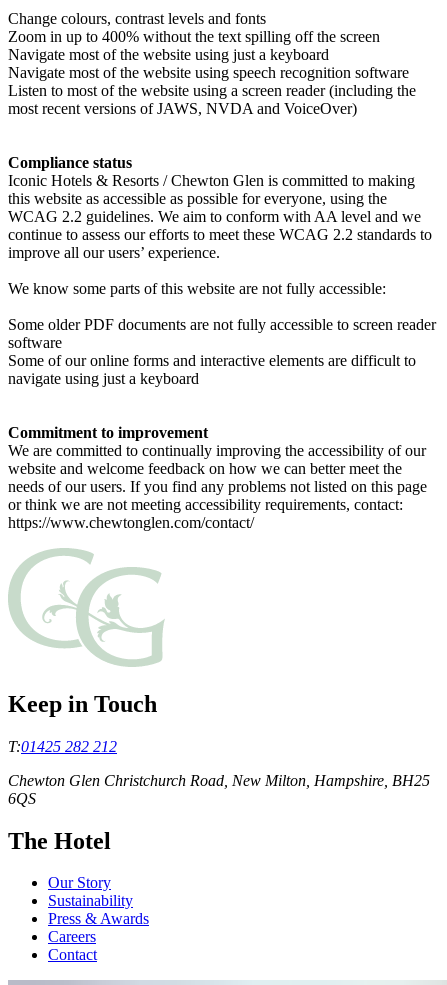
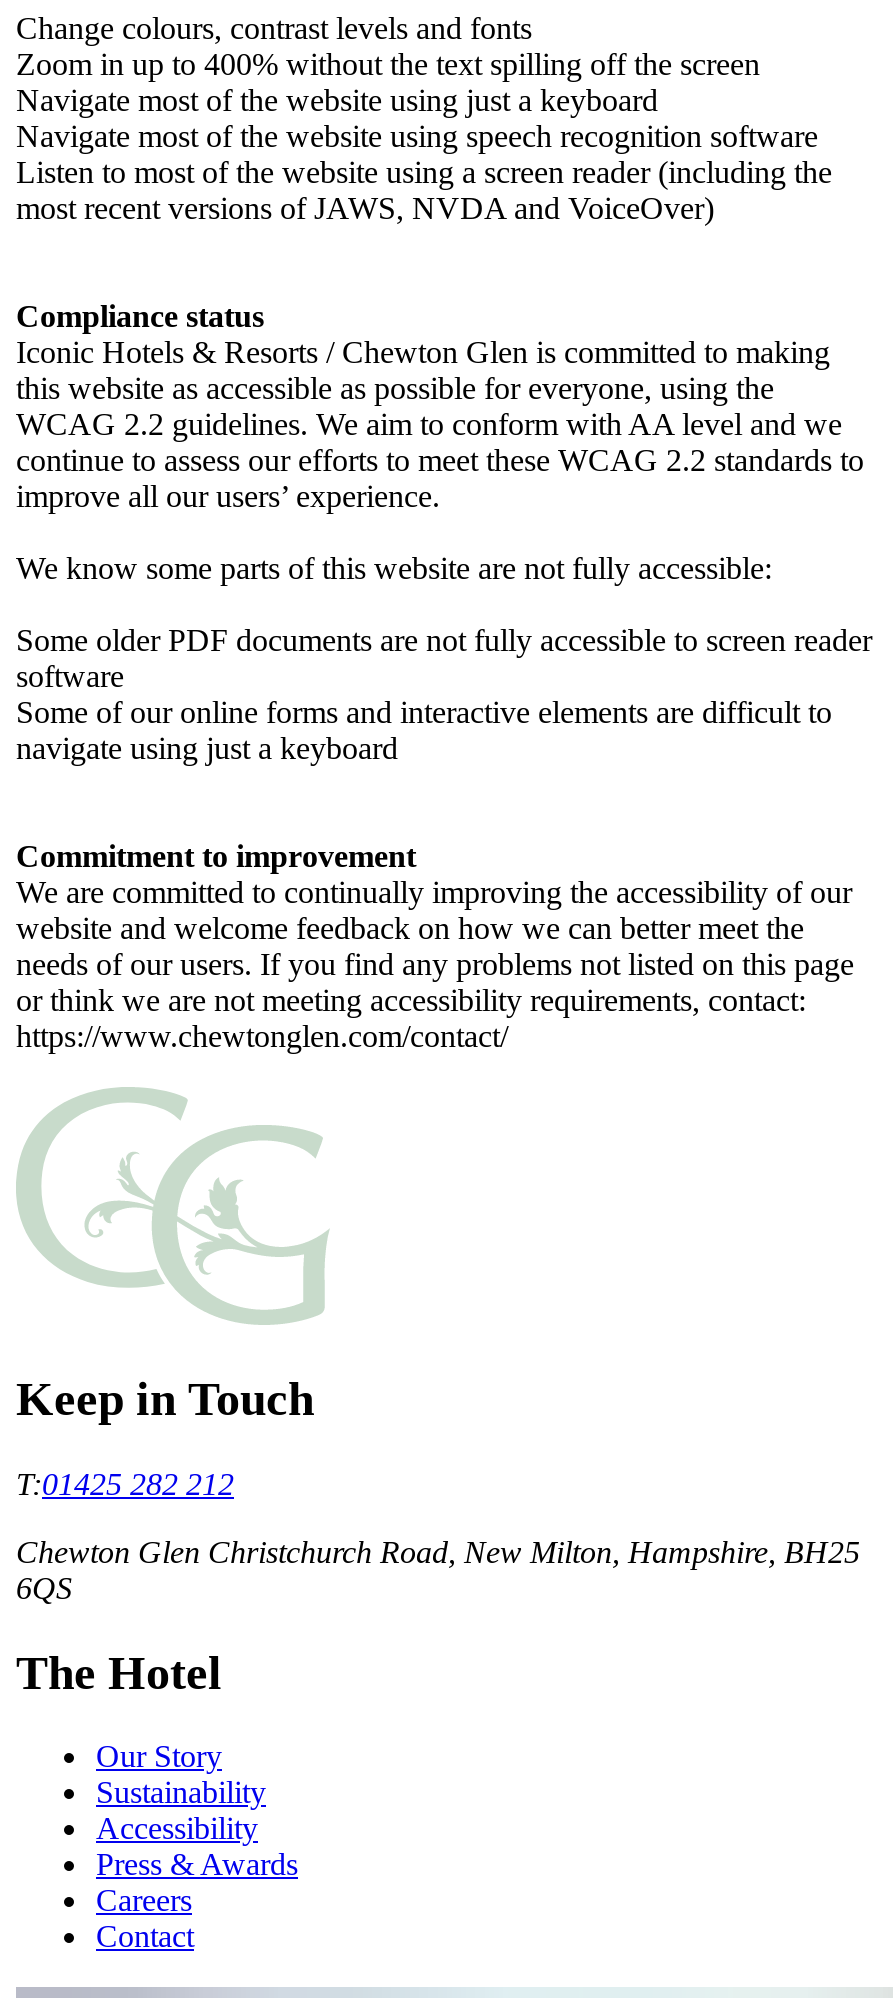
+ Accessibility
